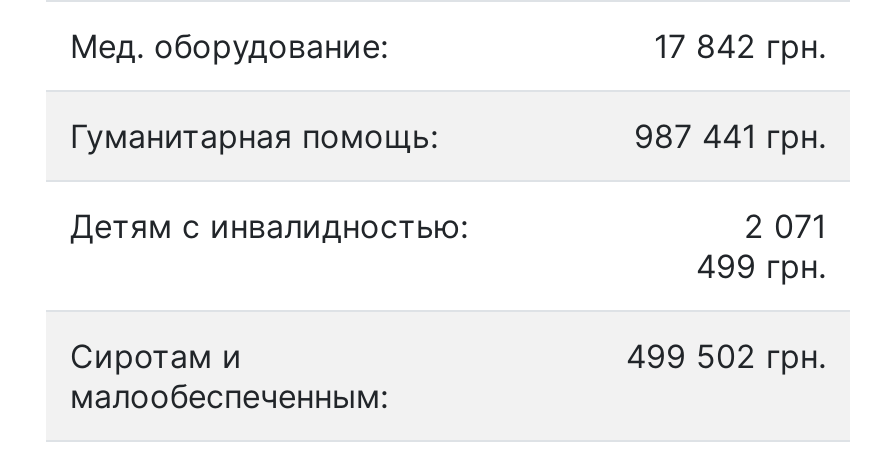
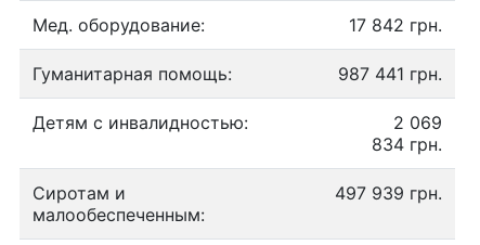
- 2 071
+ 2 069

- 499 грн.
+ 834 грн.

- 499 502 грн.
+ 497 939 грн.
